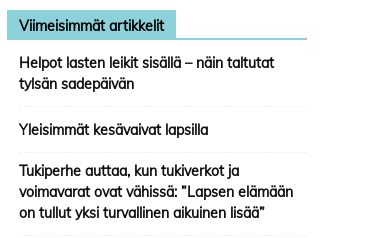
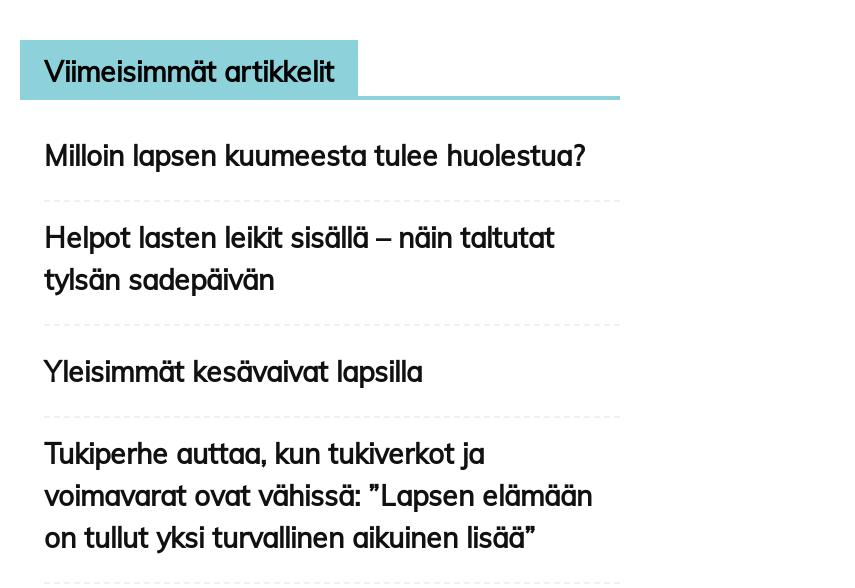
+ Milloin lapsen kuumeesta tulee huolestua?
